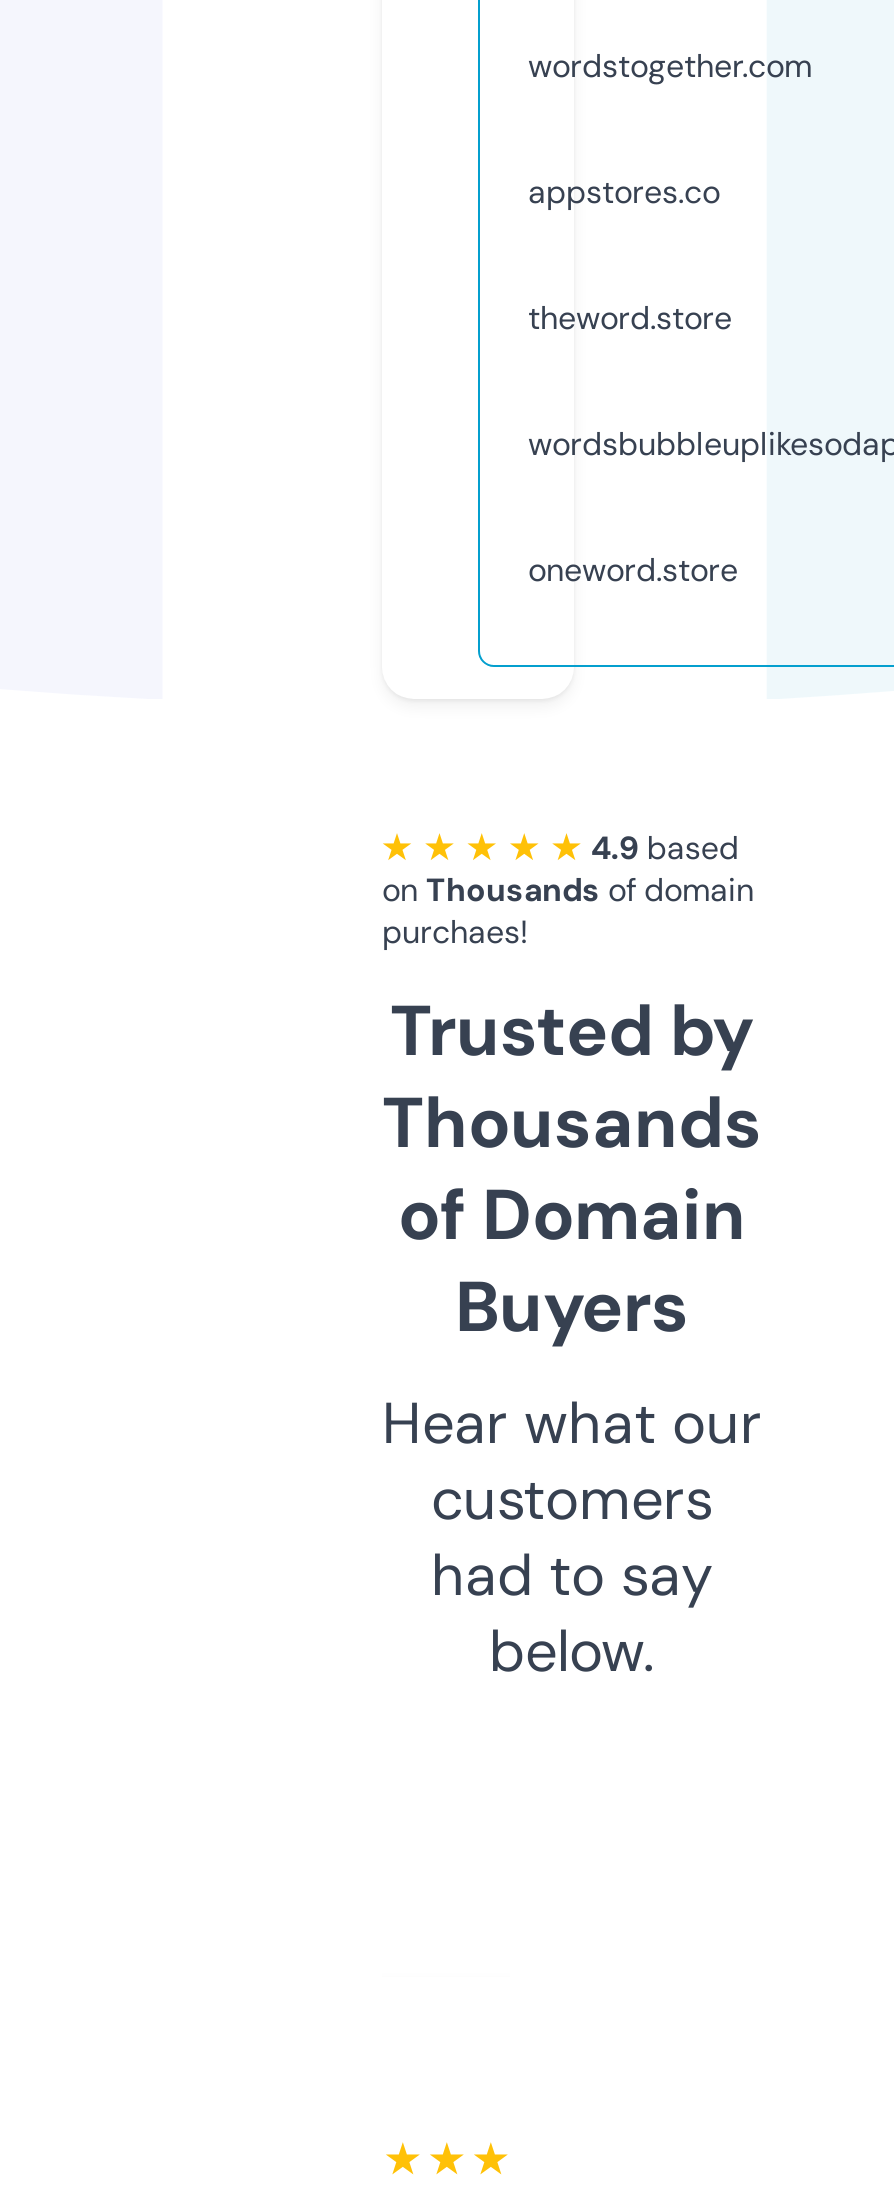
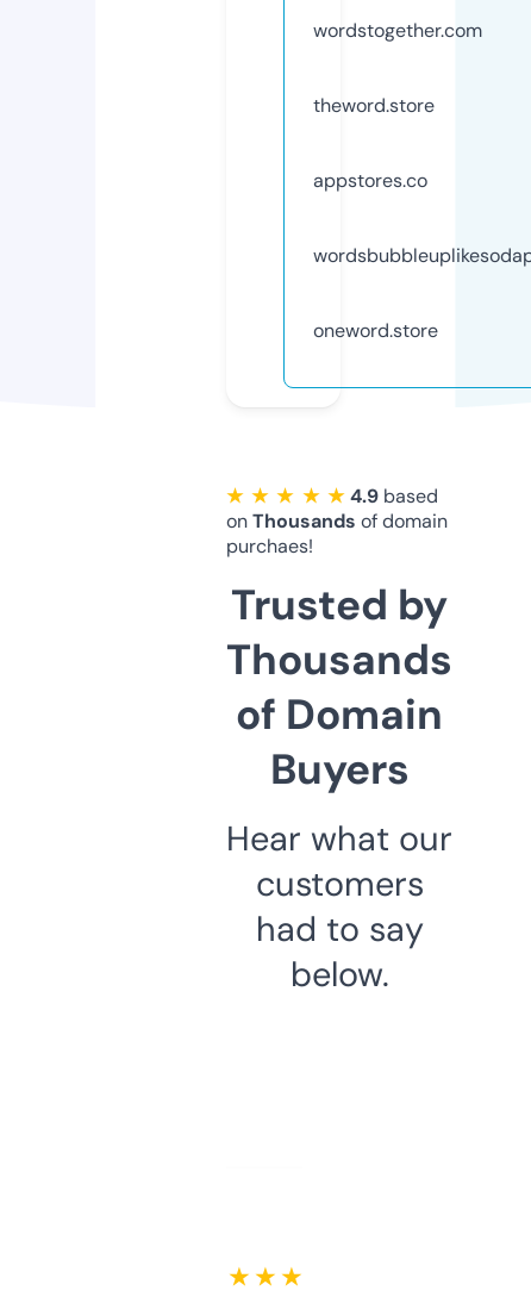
moved down: appstores.co

moved up: theword.store
